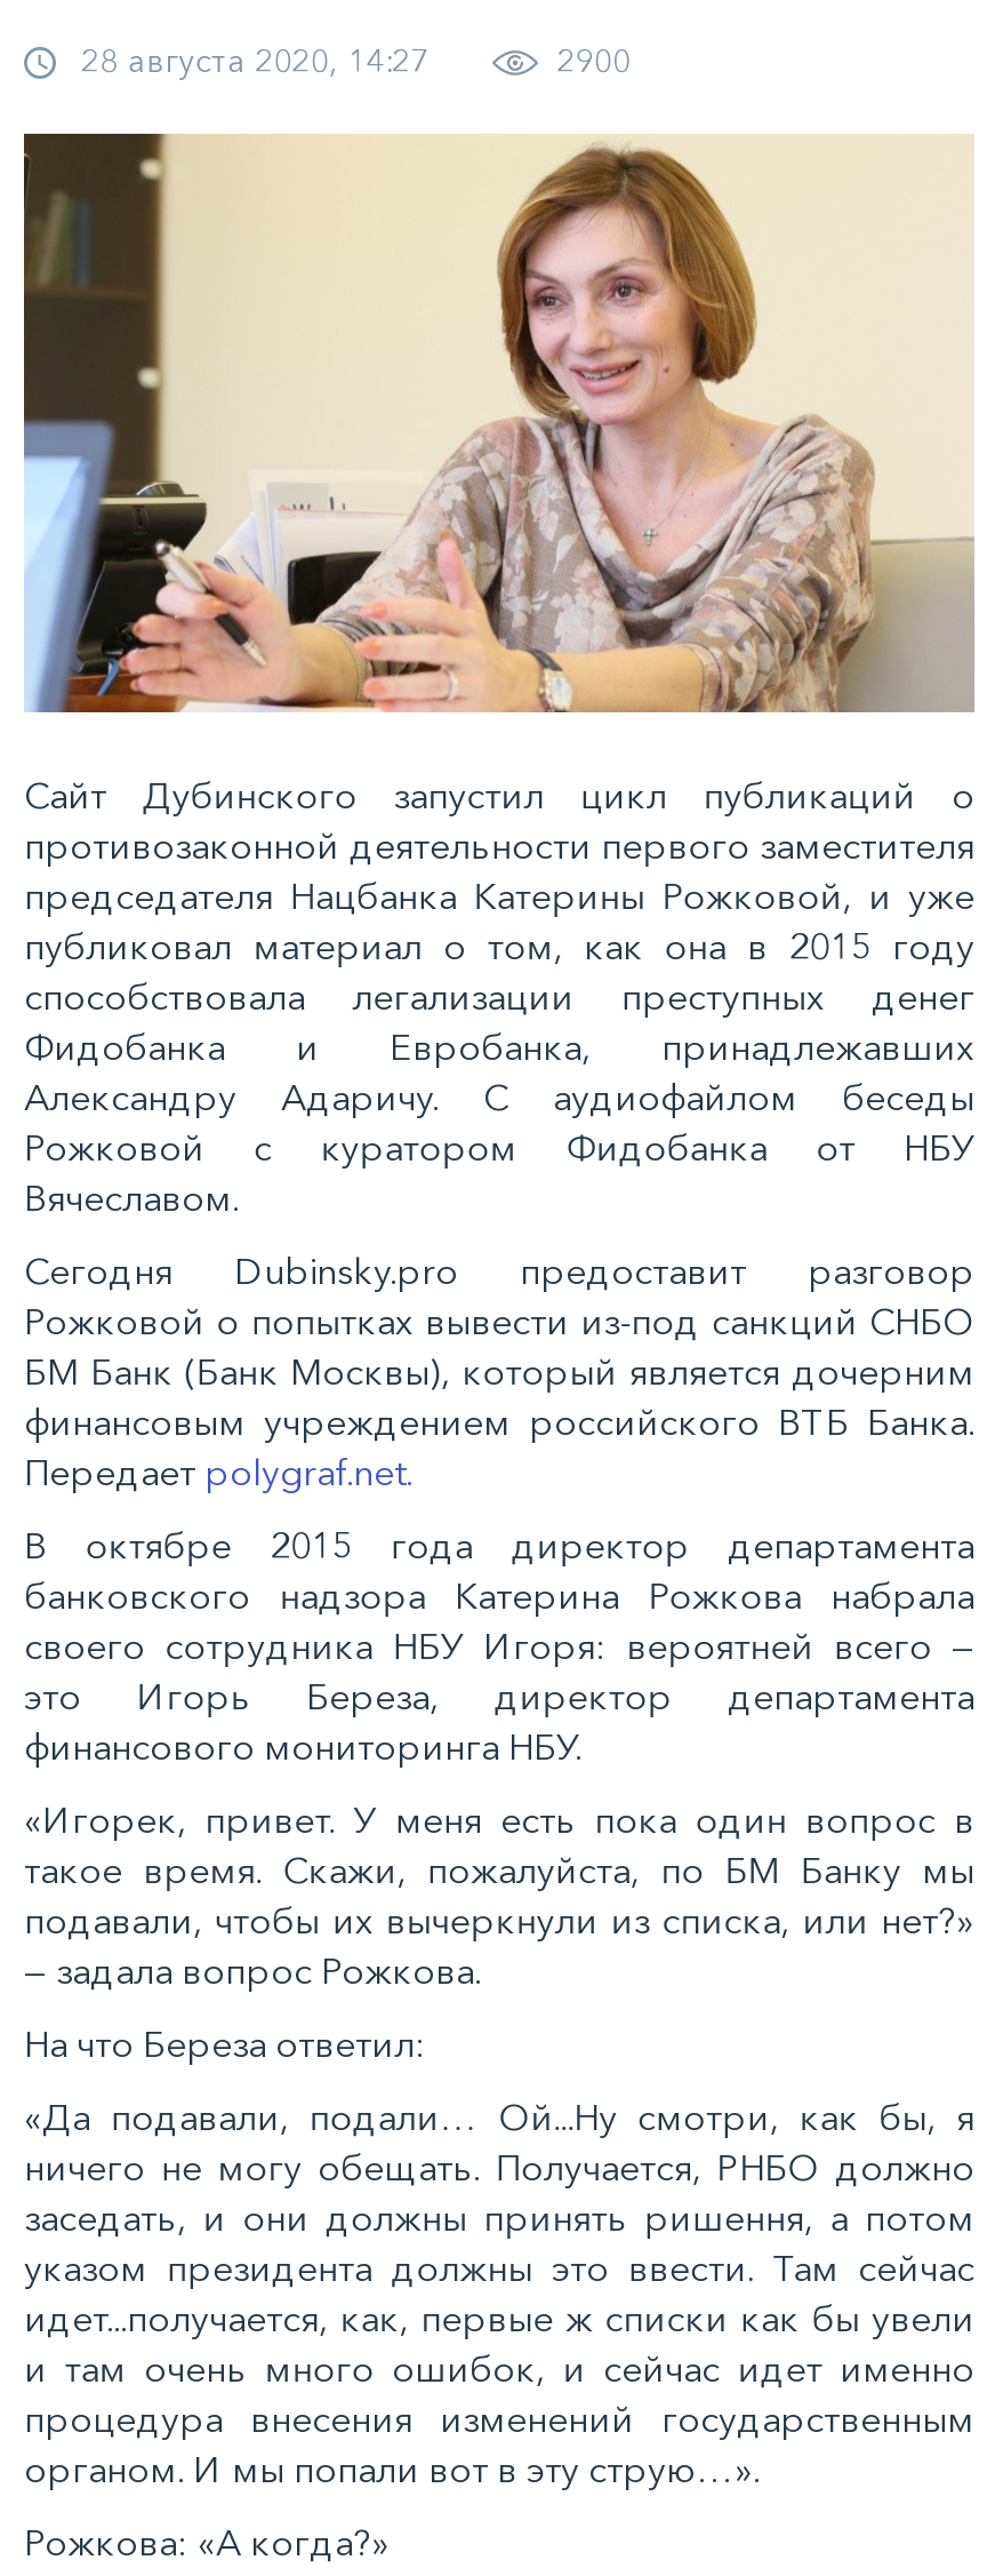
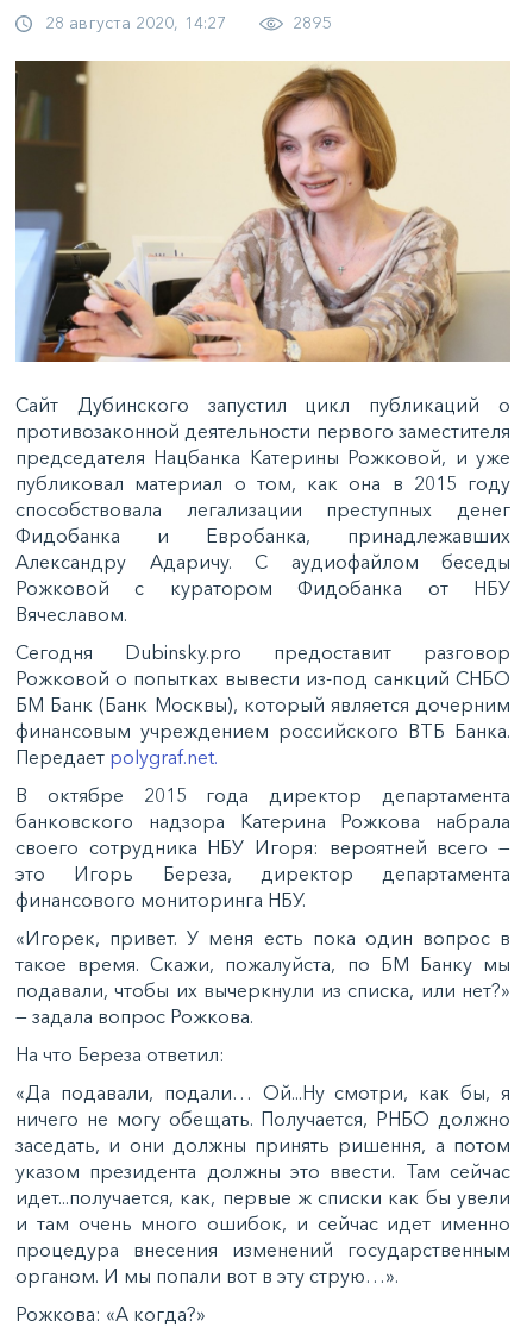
- 2900
+ 2895
